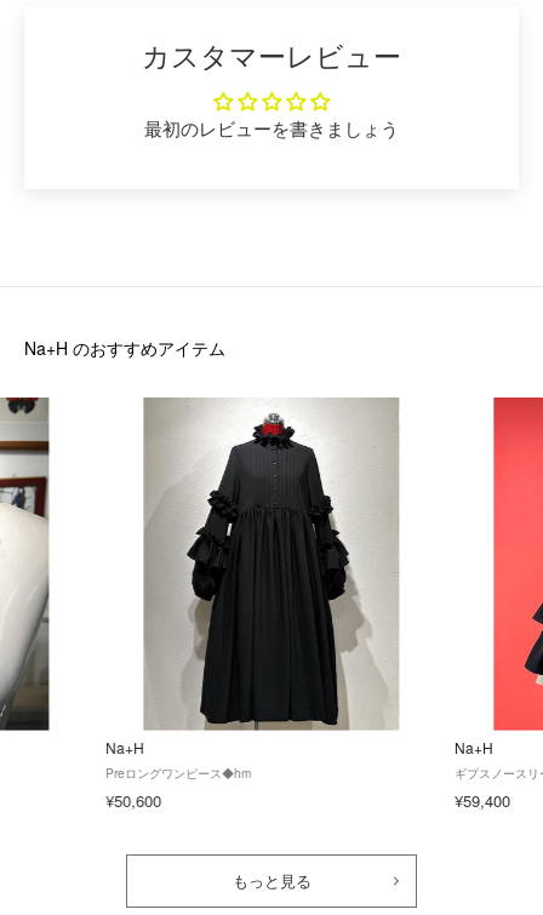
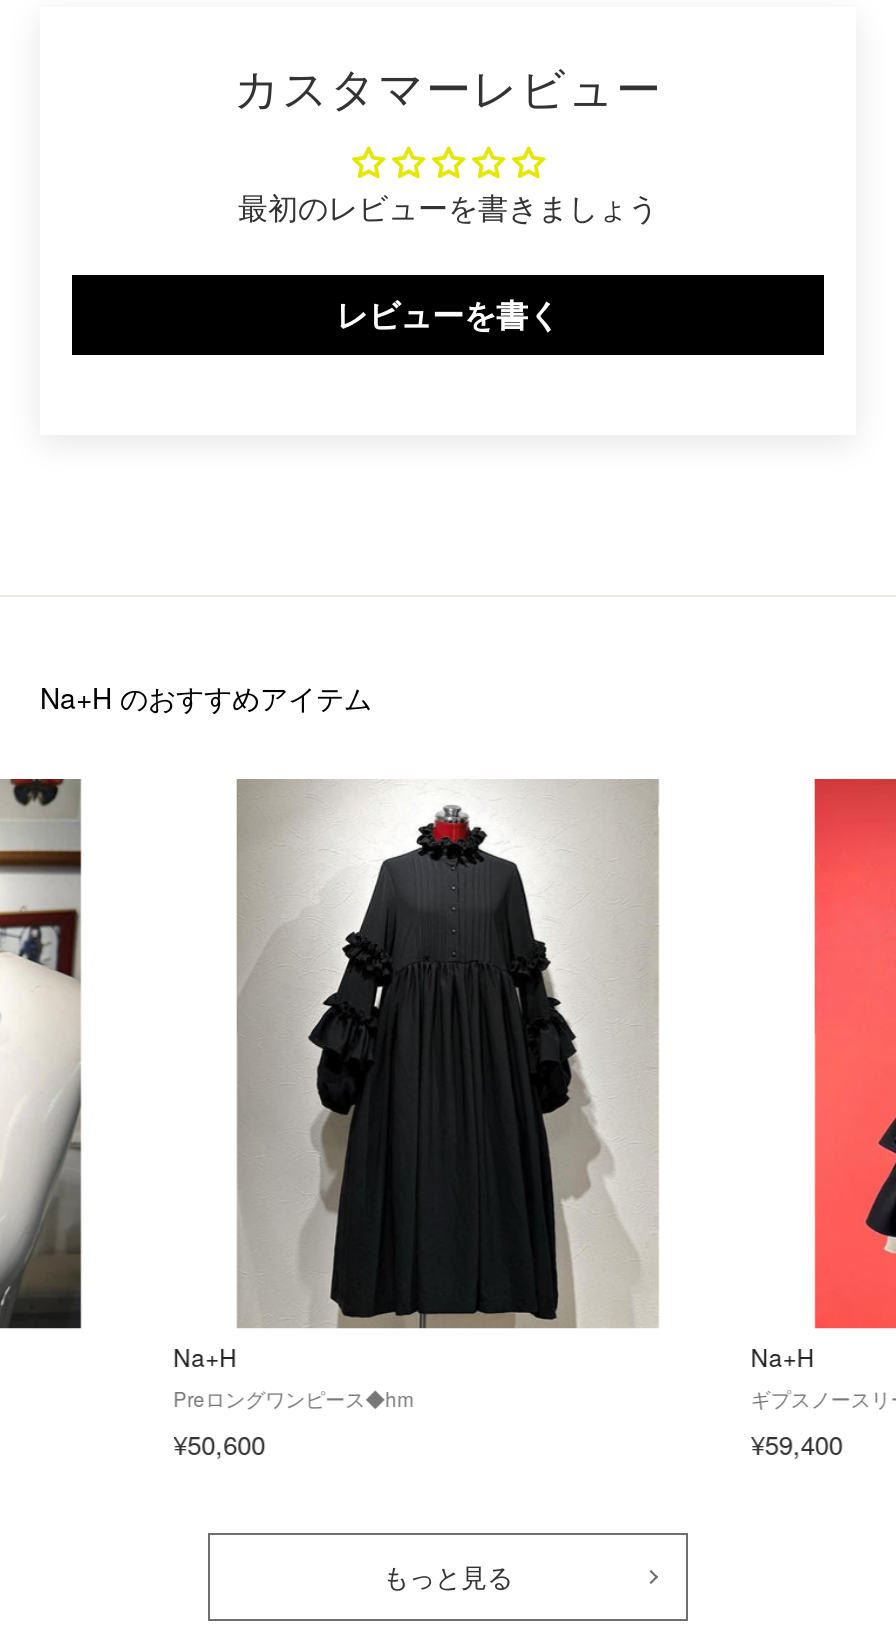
+ レビューを書く
